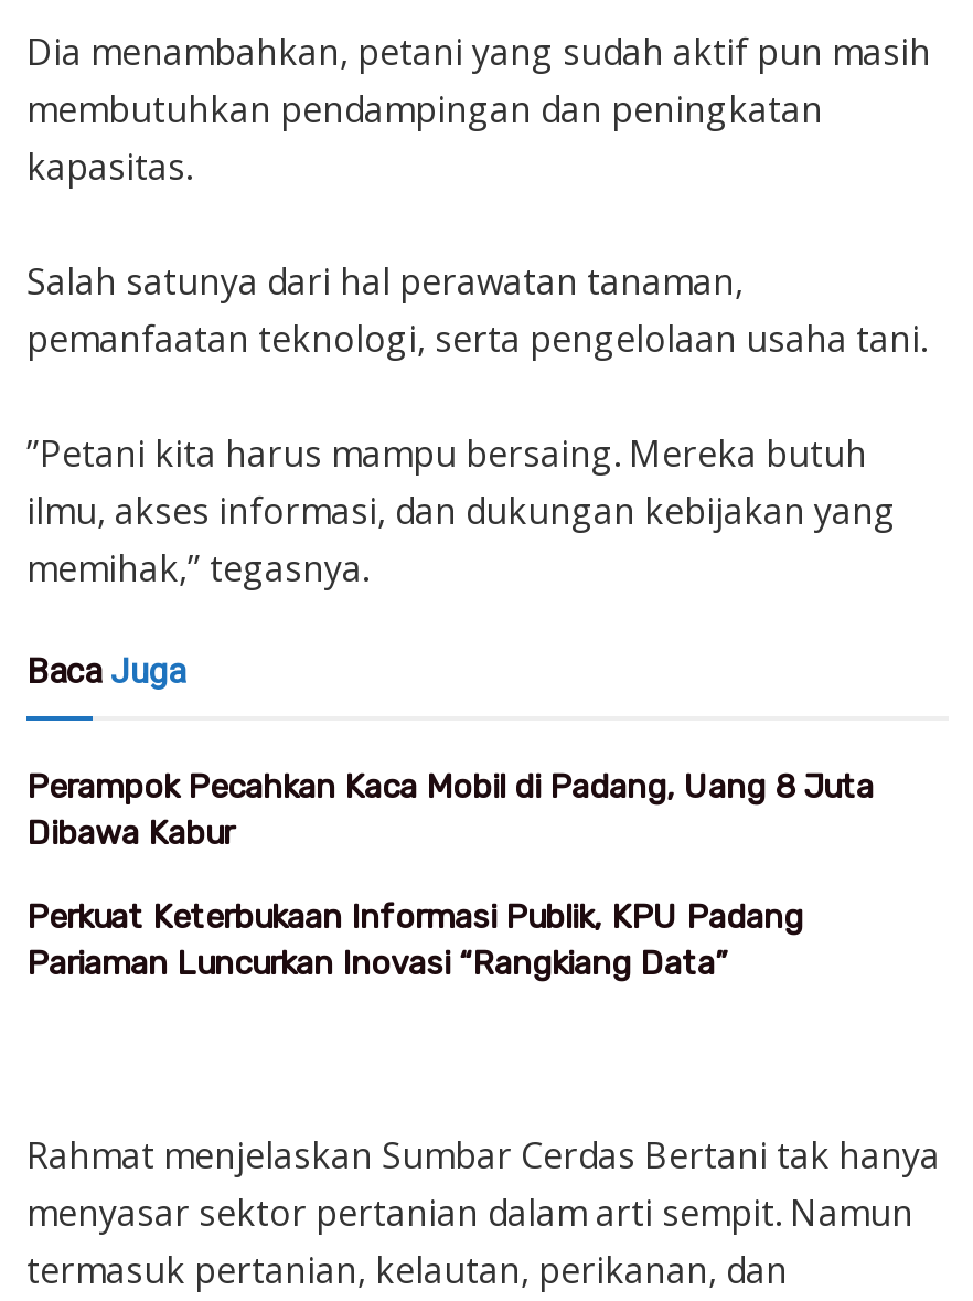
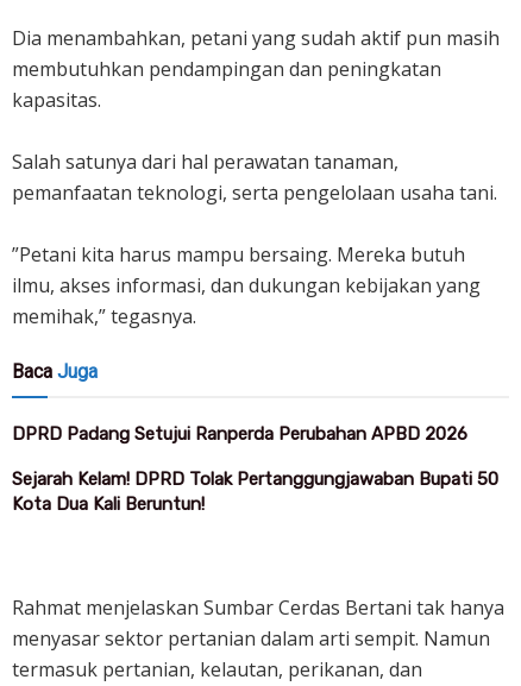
- Perampok Pecahkan Kaca Mobil di Padang, Uang 8 Juta
- Dibawa Kabur
+ DPRD Padang Setujui Ranperda Perubahan APBD 2026

- Perkuat Keterbukaan Informasi Publik, KPU Padang
- Pariaman Luncurkan Inovasi “Rangkiang Data”
+ Sejarah Kelam! DPRD Tolak Pertanggungjawaban Bupati 50
+ Kota Dua Kali Beruntun!
